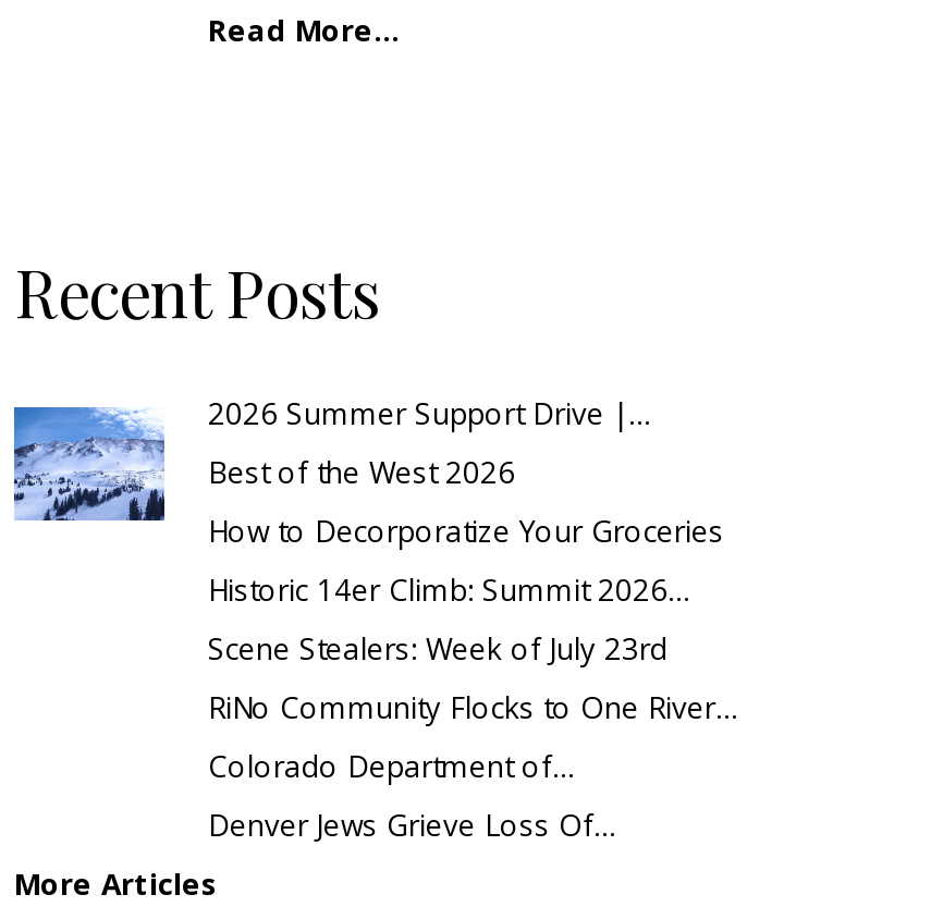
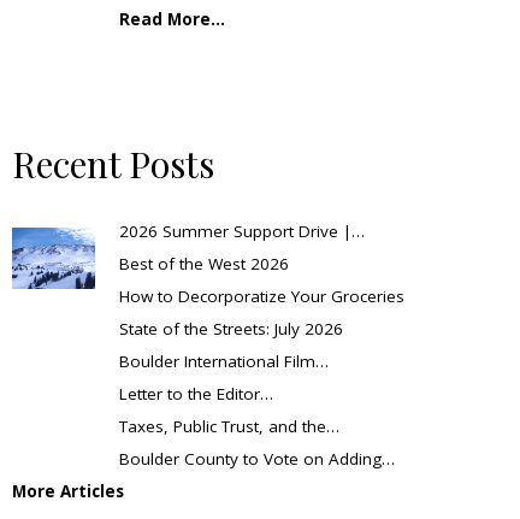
- Historic 14er Climb: Summit 2026…
+ State of the Streets: July 2026

- Scene Stealers: Week of July 23rd
+ Boulder International Film…

- RiNo Community Flocks to One River…
+ Letter to the Editor…

- Colorado Department of…
+ Taxes, Public Trust, and the…

- Denver Jews Grieve Loss Of…
+ Boulder County to Vote on Adding…
